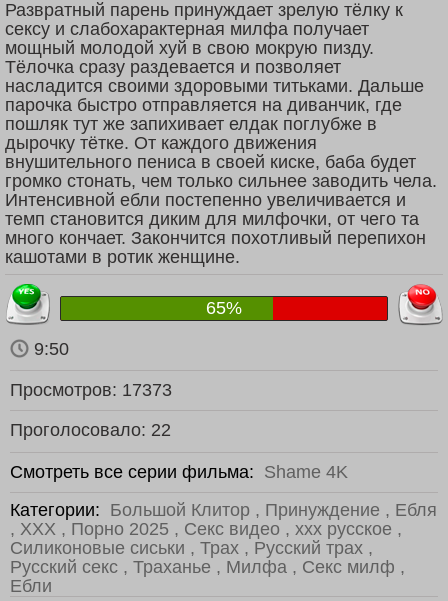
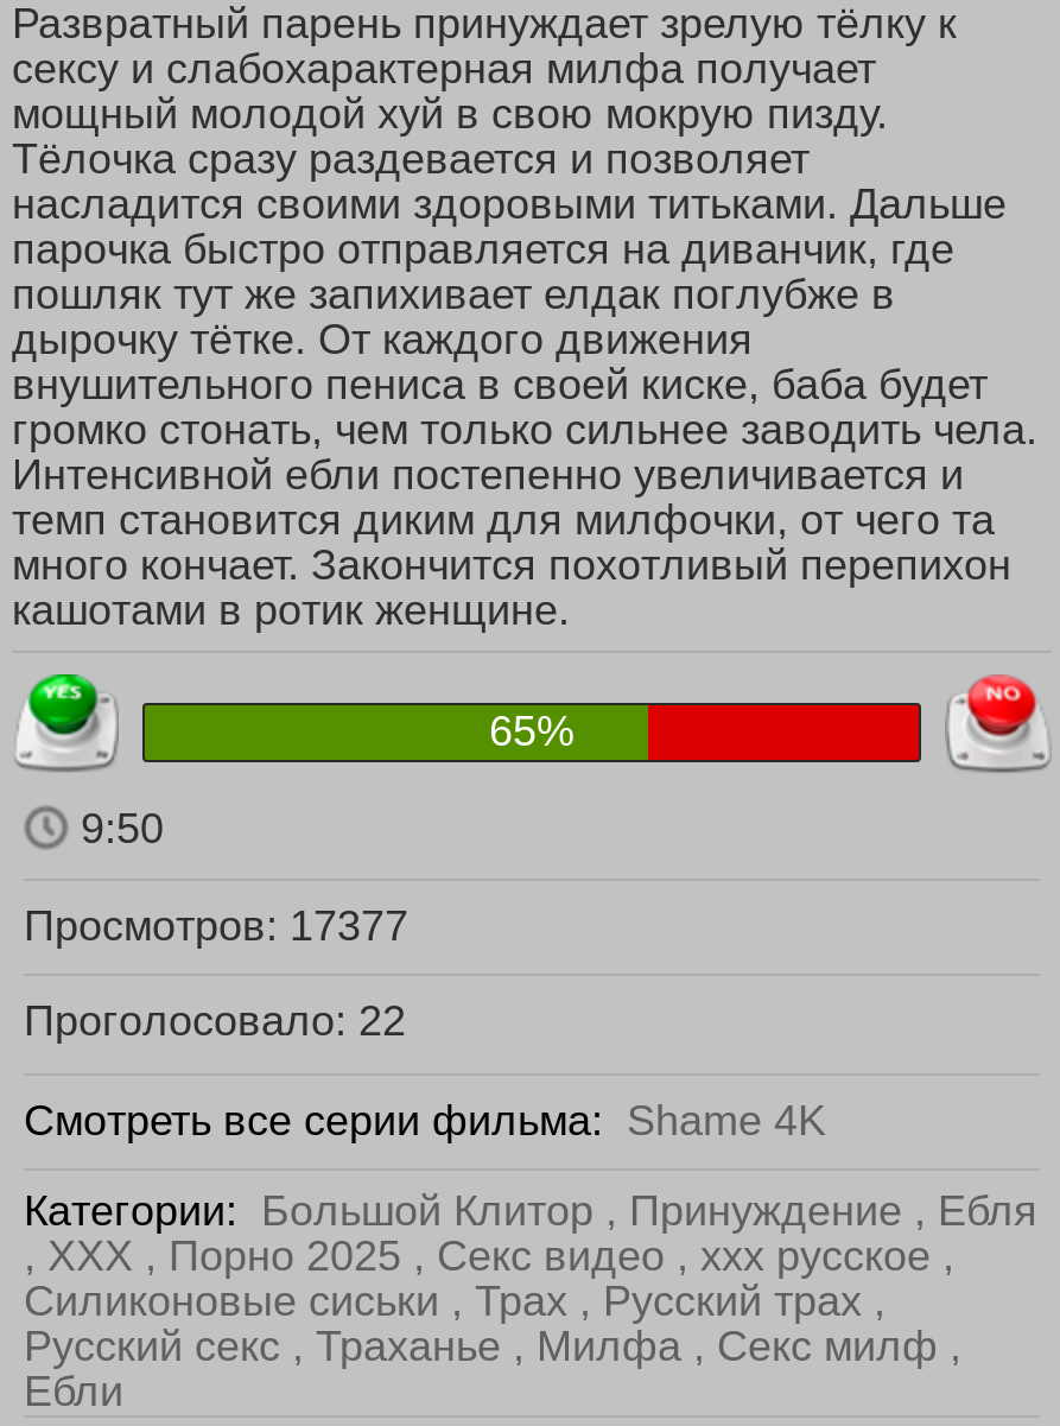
- Просмотров: 17373
+ Просмотров: 17377
